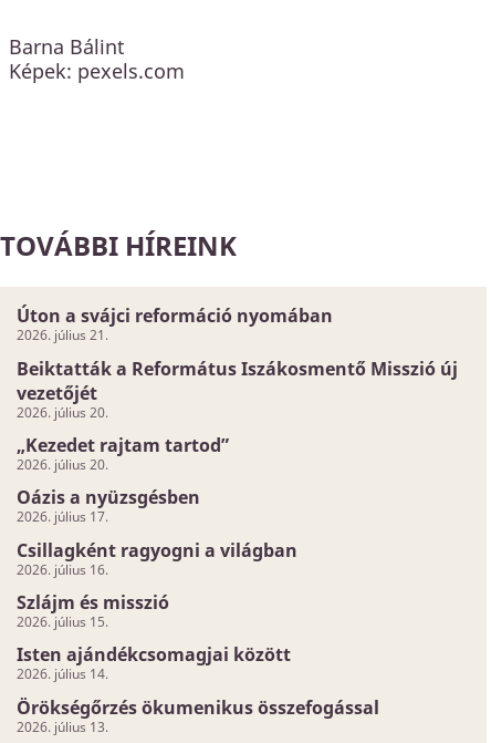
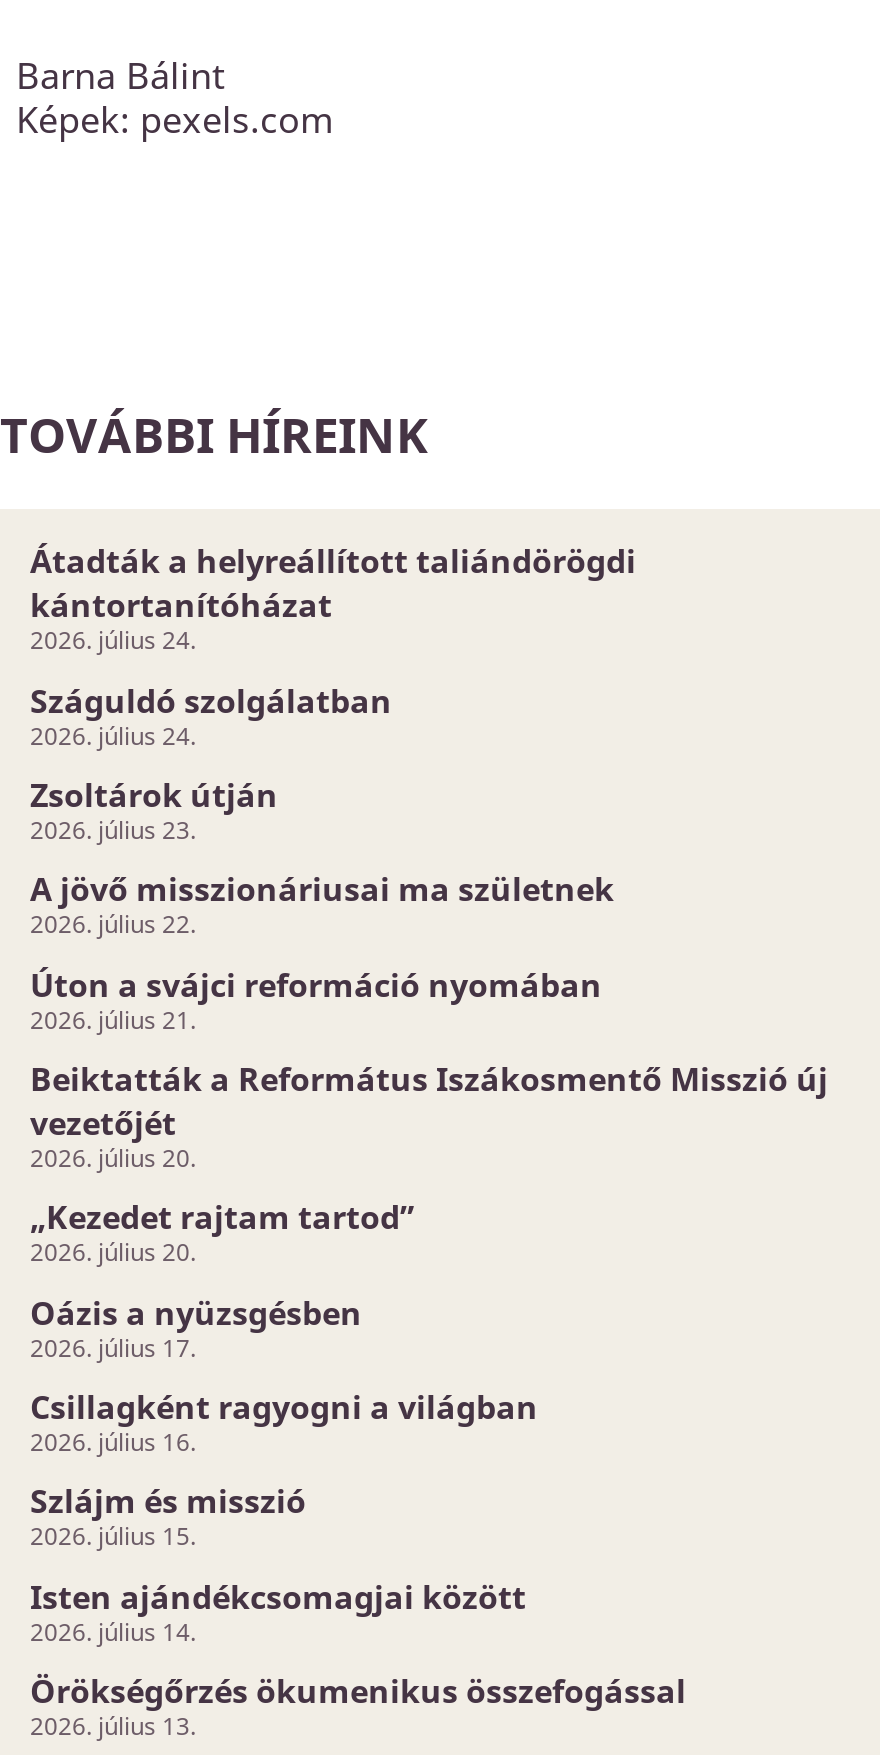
+ Átadták a helyreállított taliándörögdi
+ kántortanítóházat
+ 2026. július 24.
+ Száguldó szolgálatban
+ 2026. július 24.
+ Zsoltárok útján
+ 2026. július 23.
+ A jövő misszionáriusai ma születnek
+ 2026. július 22.
